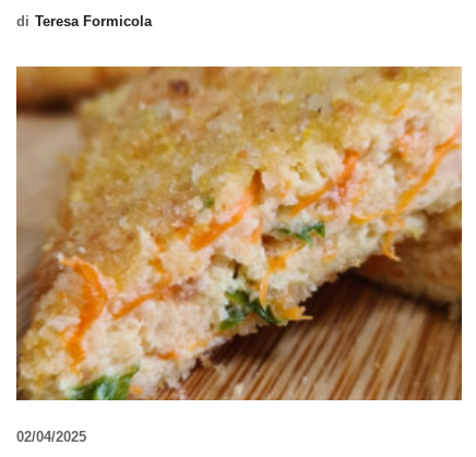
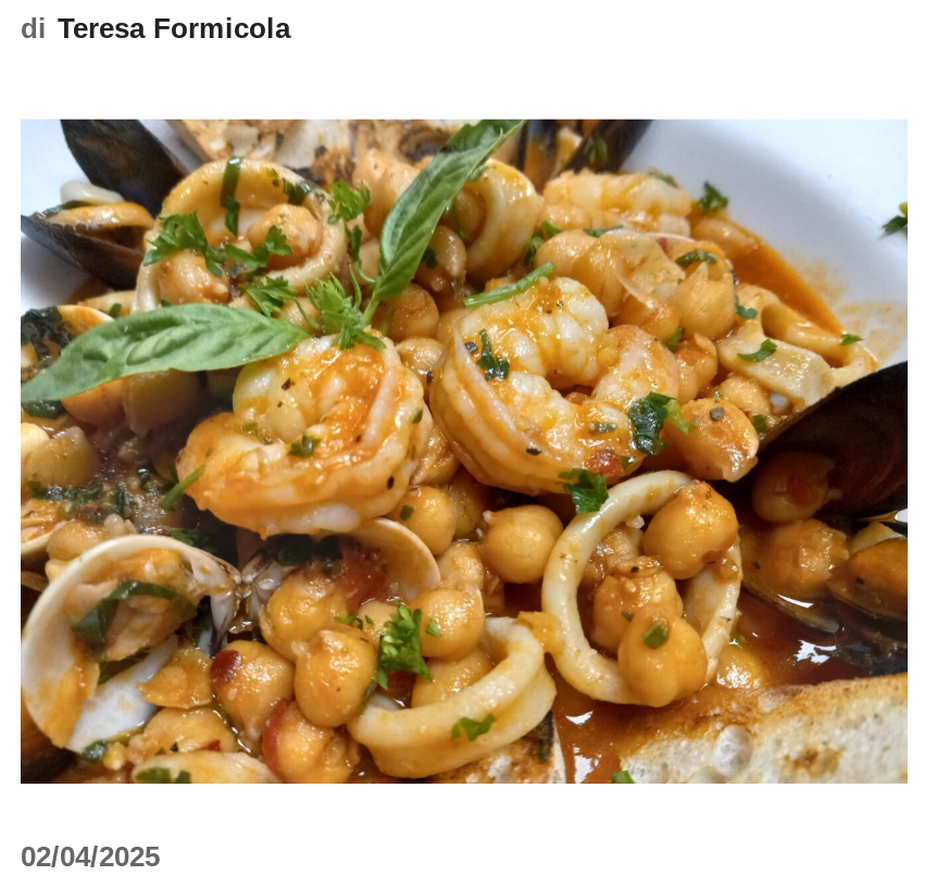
- [image]
+ [image]
